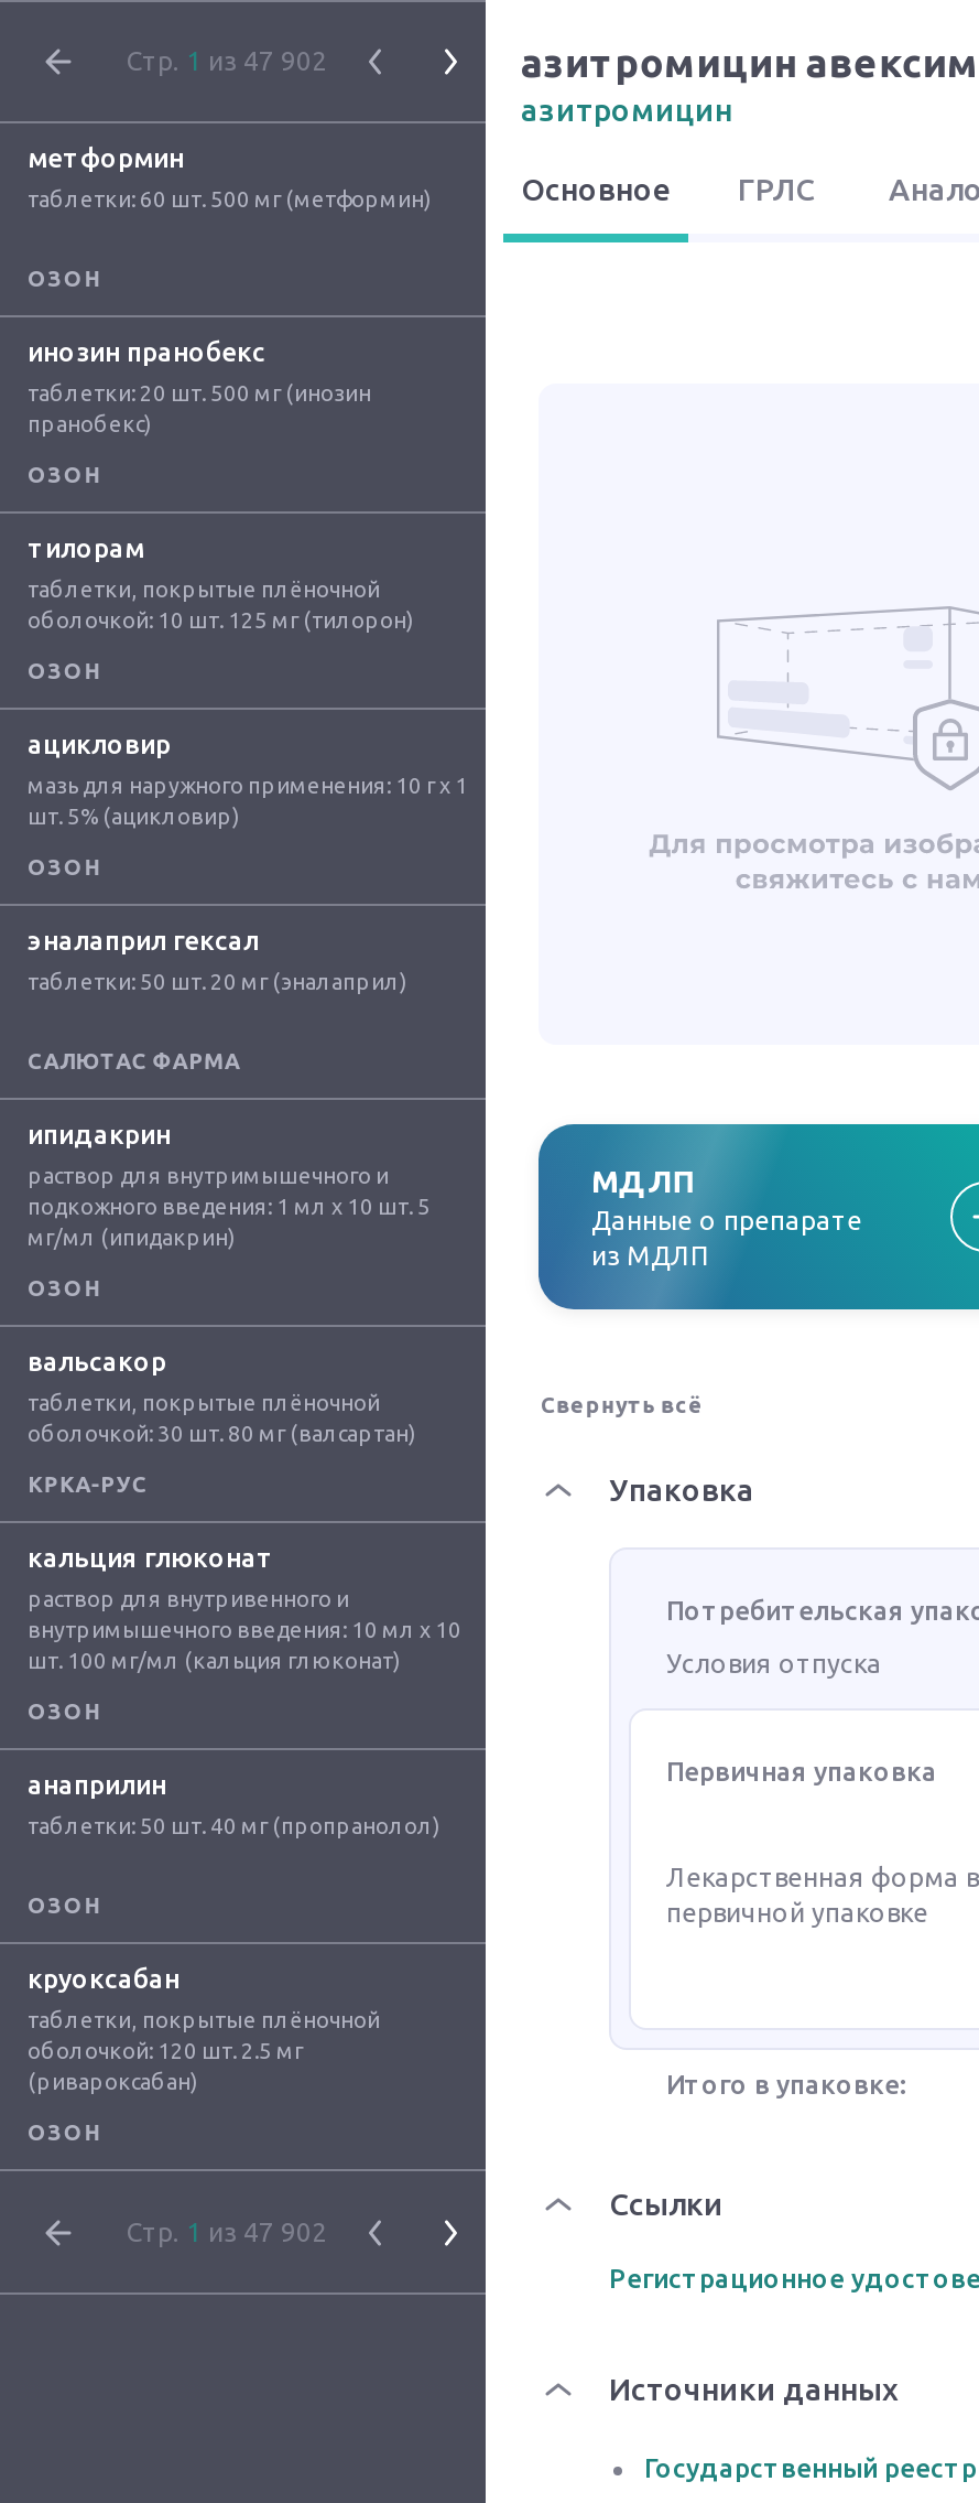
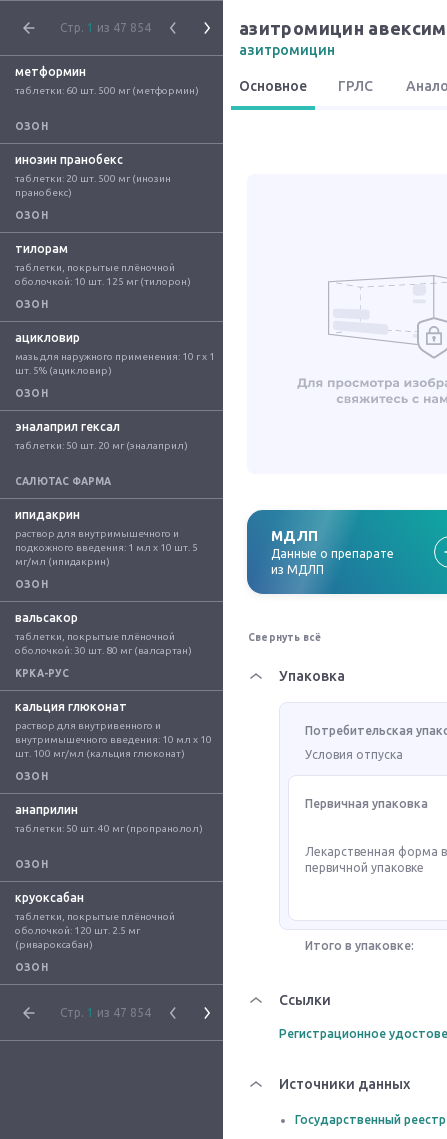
- Стр. 1 из 47 902
+ Стр. 1 из 47 854

- Стр. 1 из 47 902
+ Стр. 1 из 47 854
